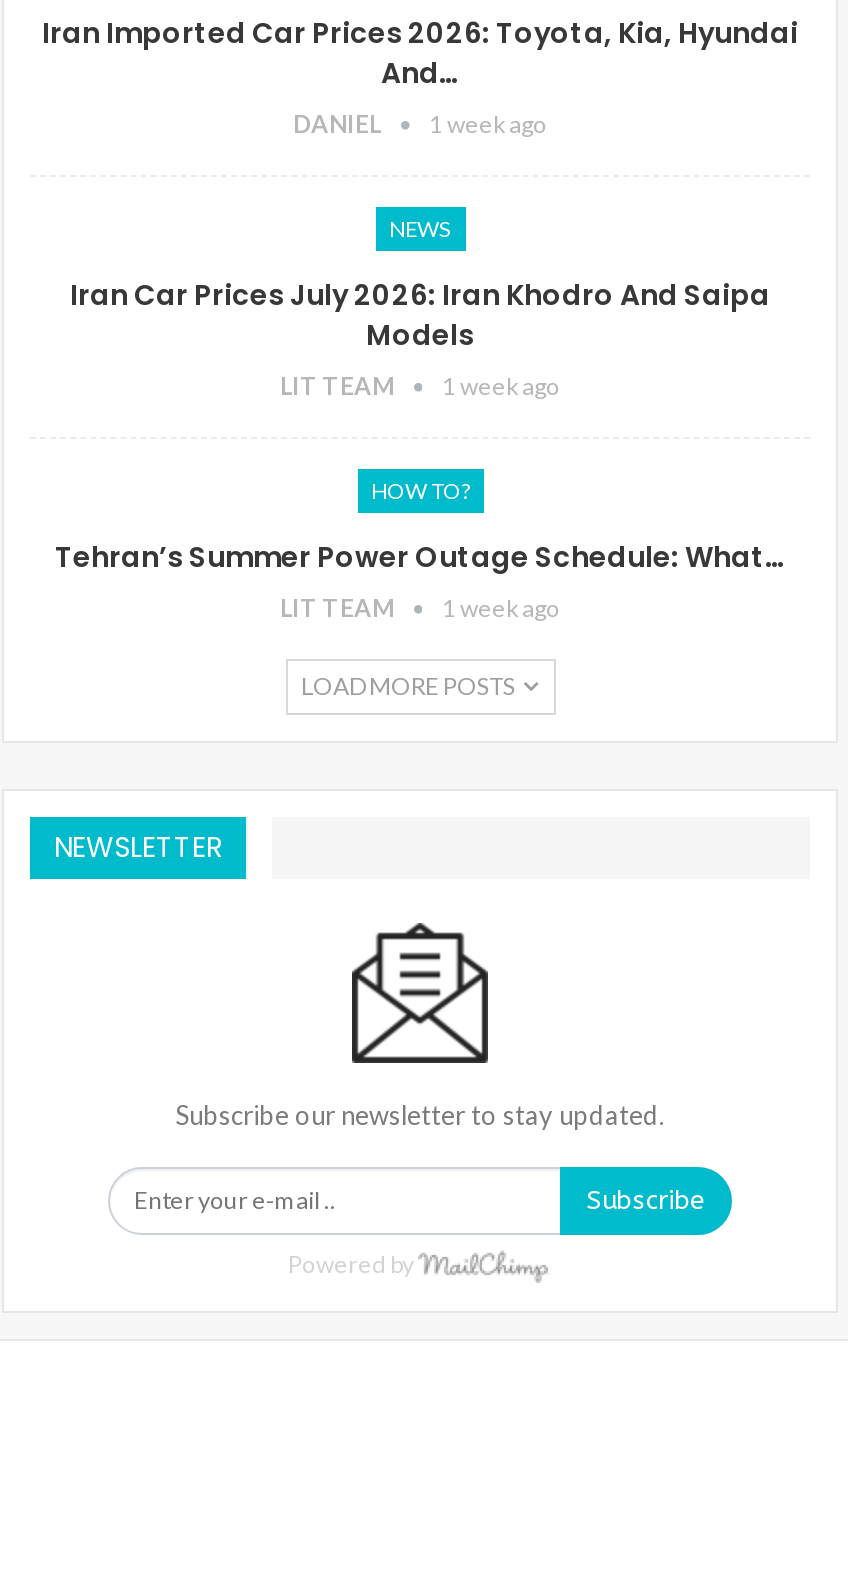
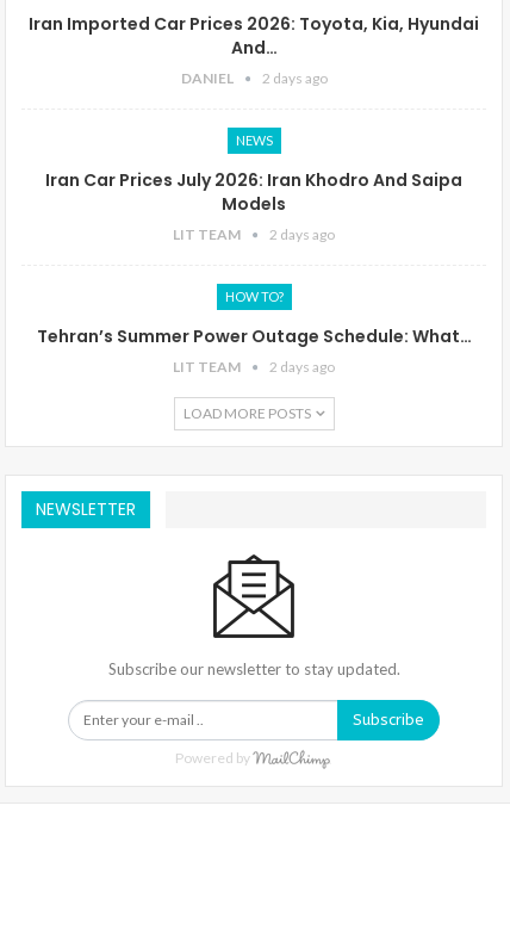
- DANIEL 1 week ago
+ DANIEL 2 days ago

- LIT TEAM 1 week ago
+ LIT TEAM 2 days ago

- LIT TEAM 1 week ago
+ LIT TEAM 2 days ago
